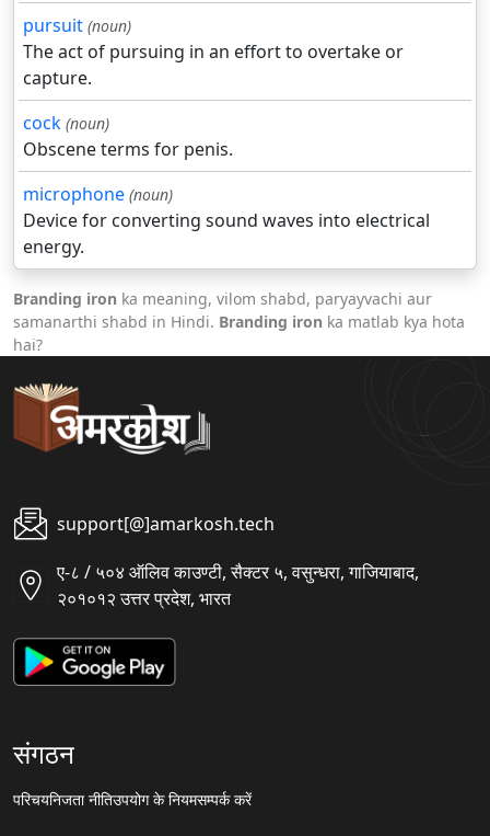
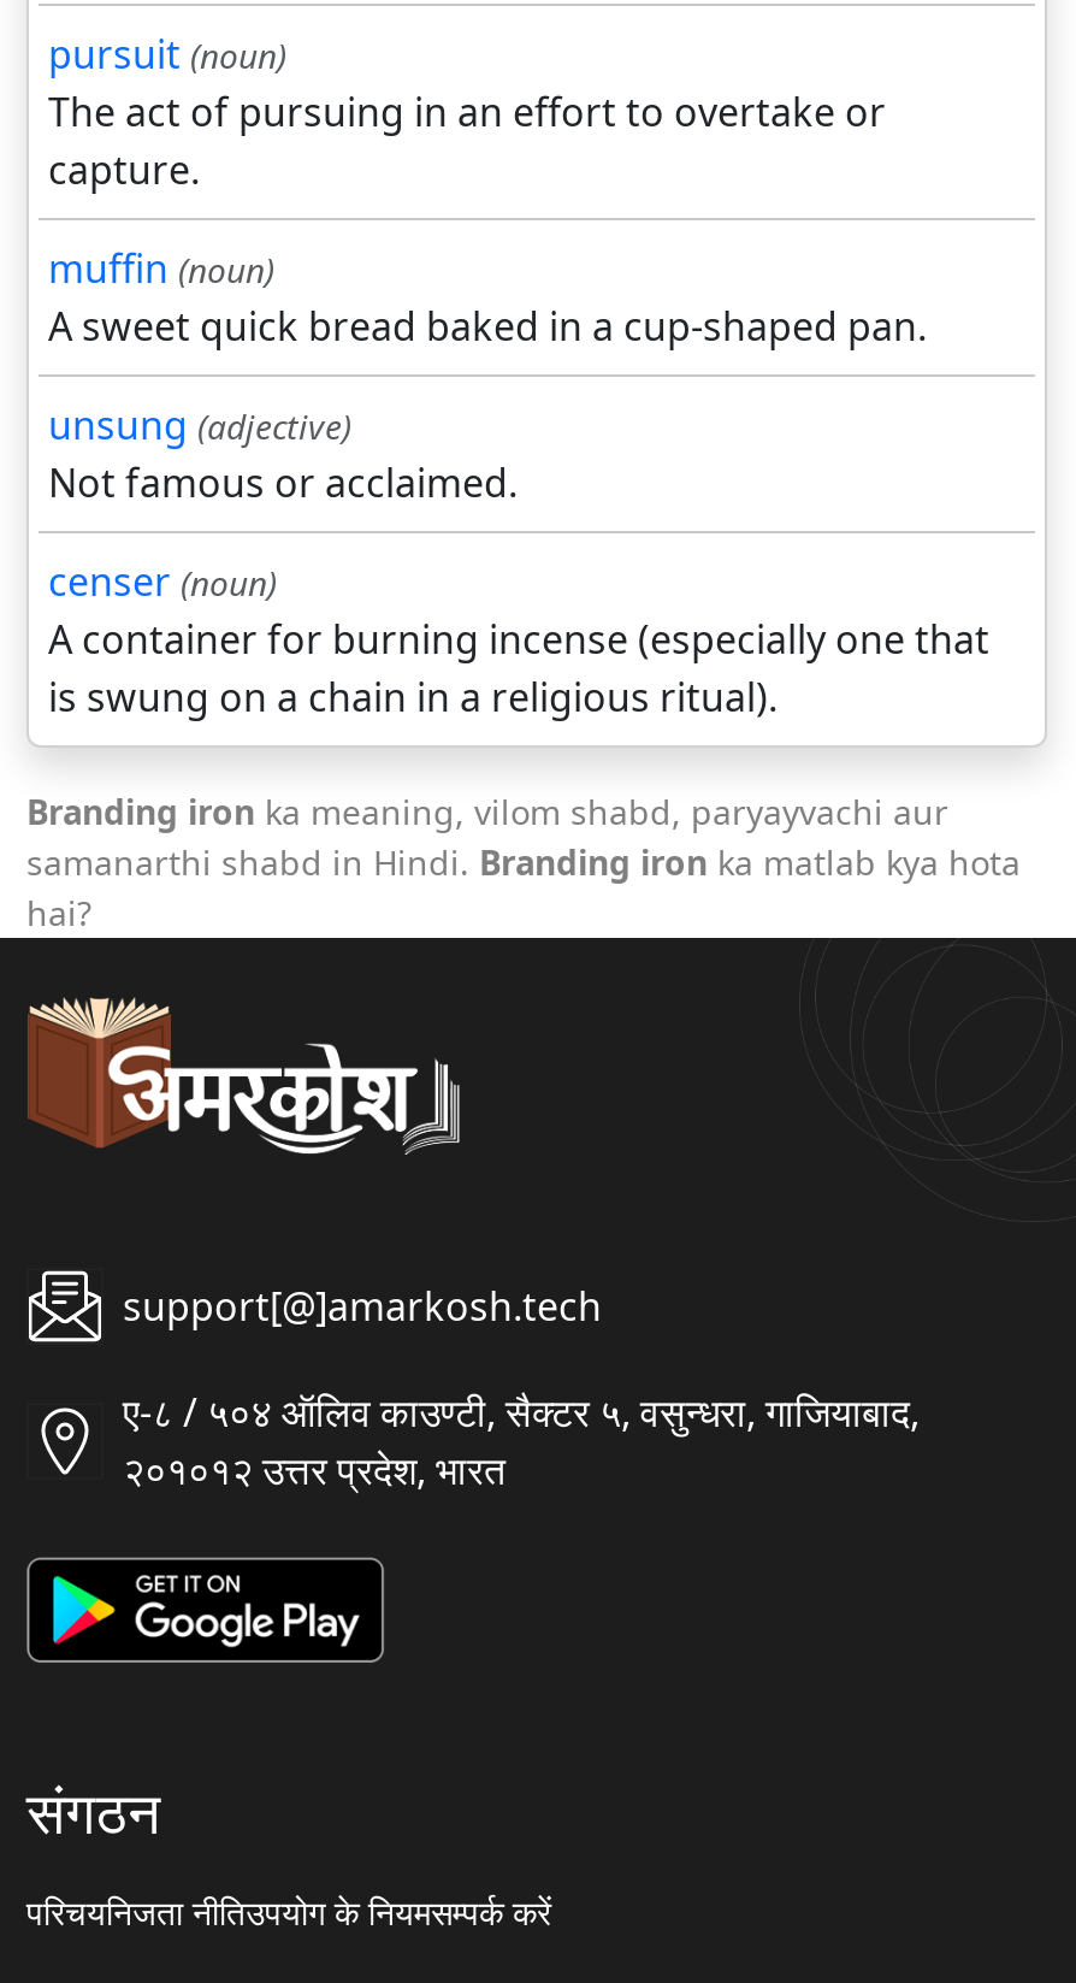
- cock (noun)
- Obscene terms for penis.
- microphone (noun)
- Device for converting sound waves into electrical
- energy.
+ muffin (noun)
+ A sweet quick bread baked in a cup-shaped pan.
+ unsung (adjective)
+ Not famous or acclaimed.
+ censer (noun)
+ A container for burning incense (especially one that
+ is swung on a chain in a religious ritual).
